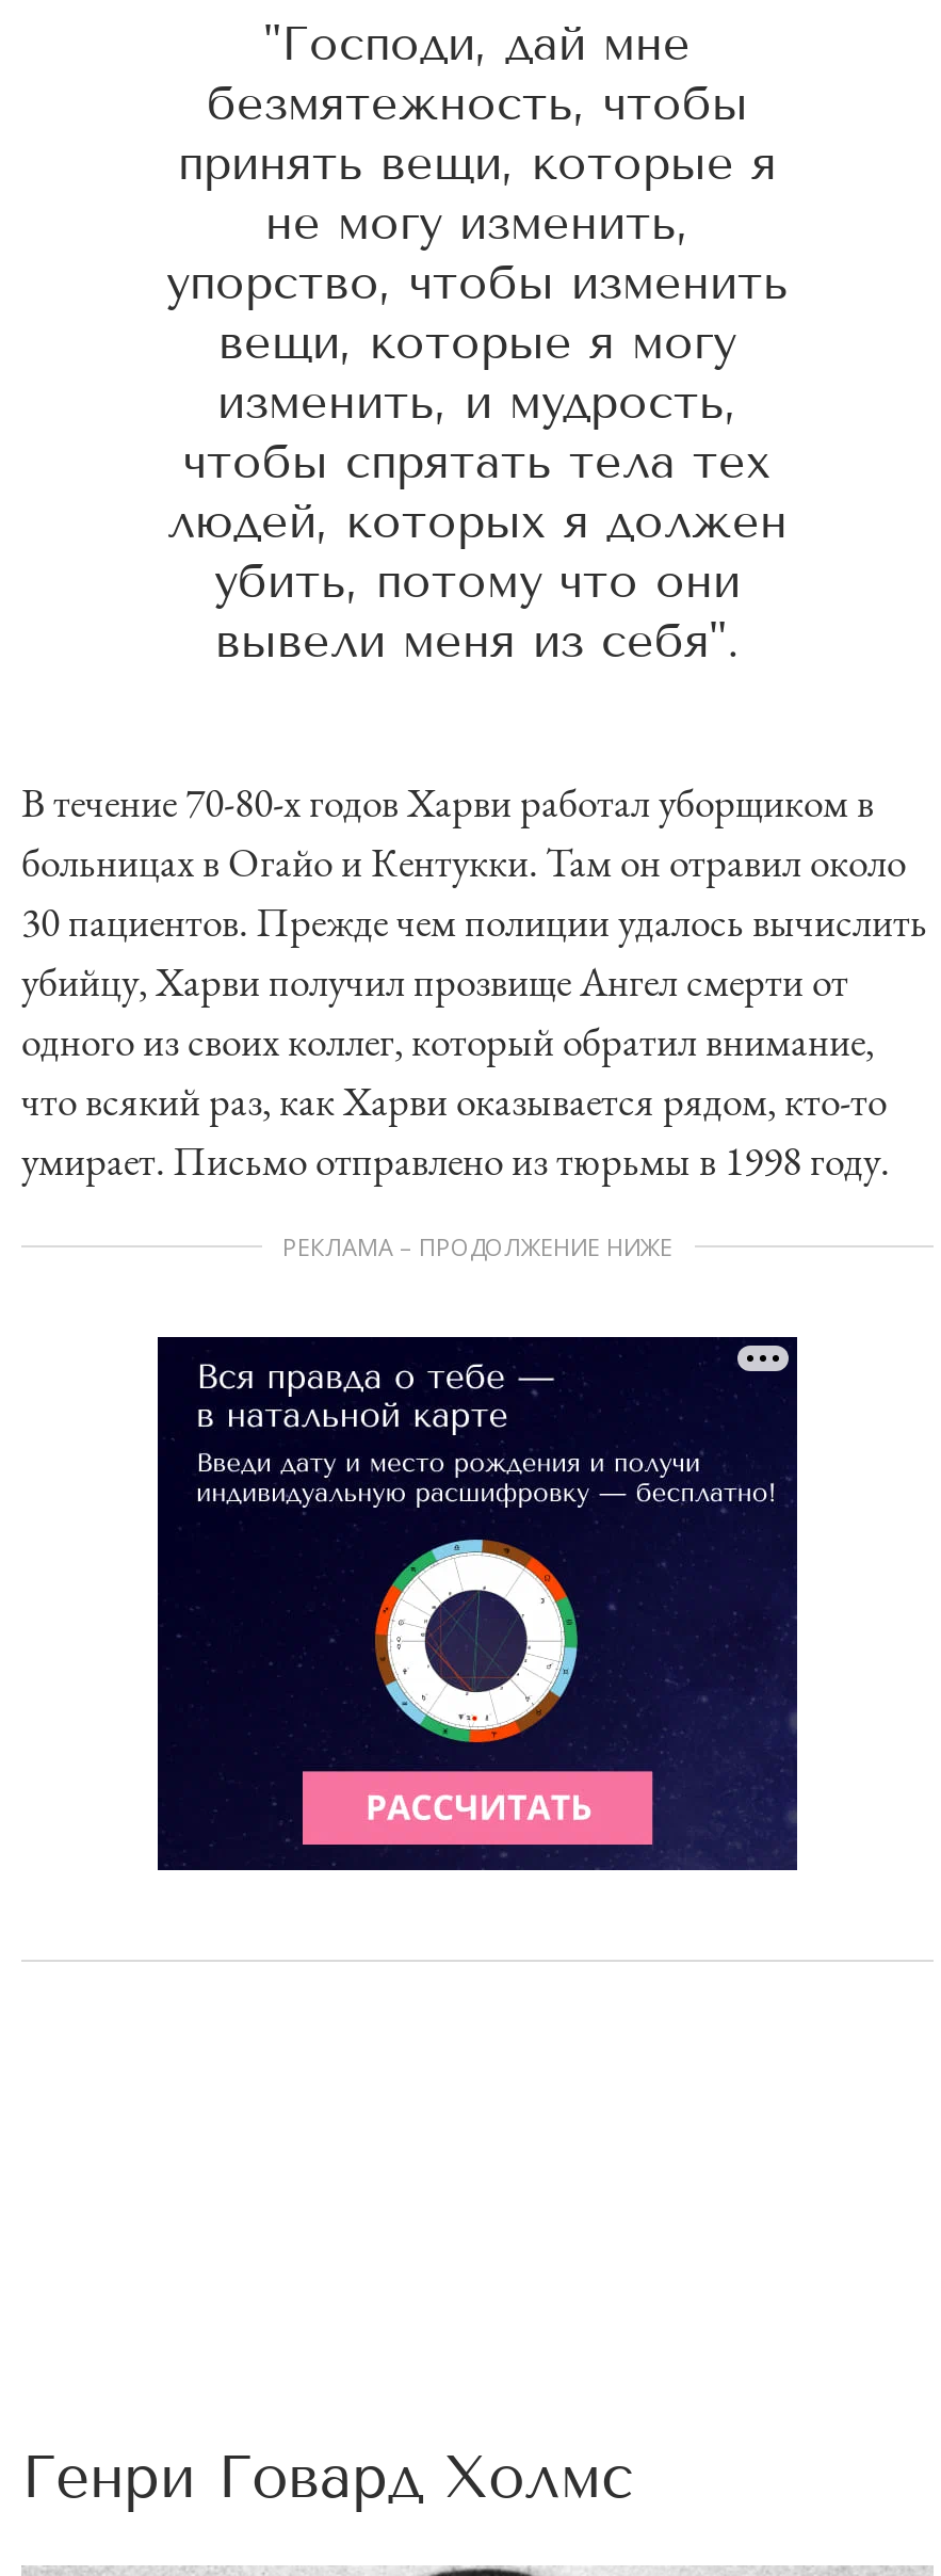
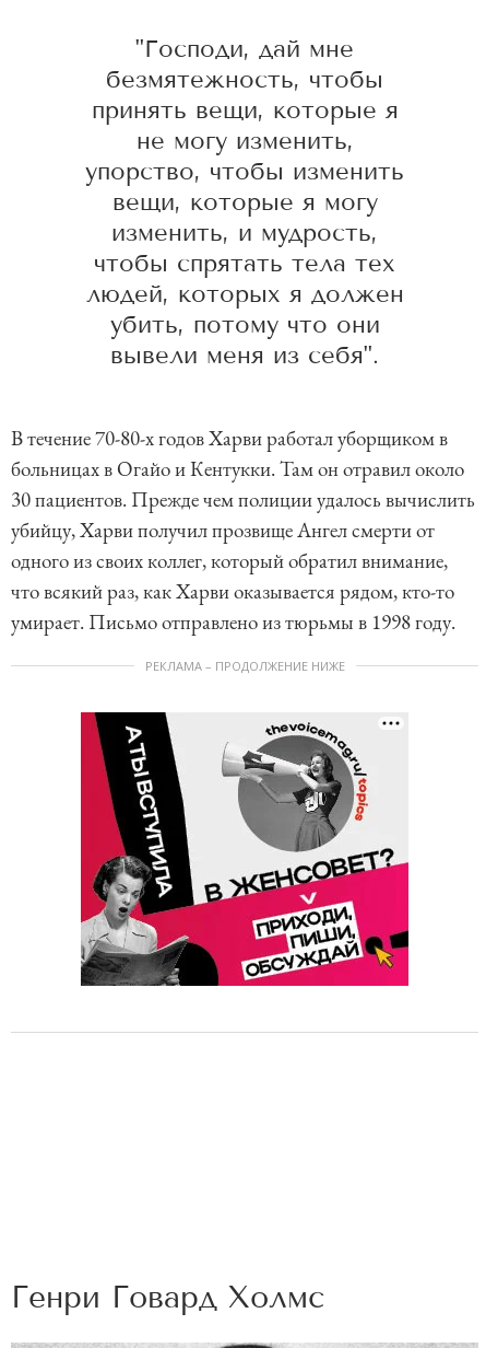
- [image]
+ [image]
